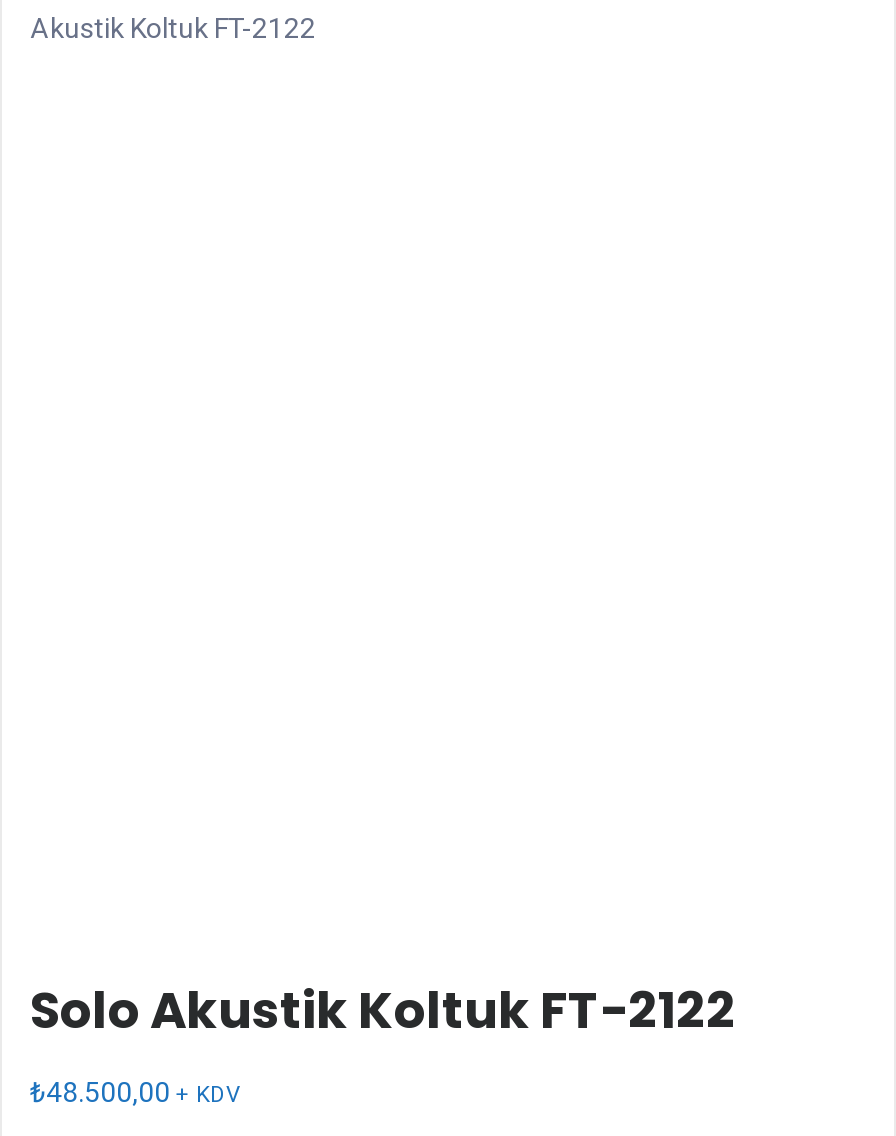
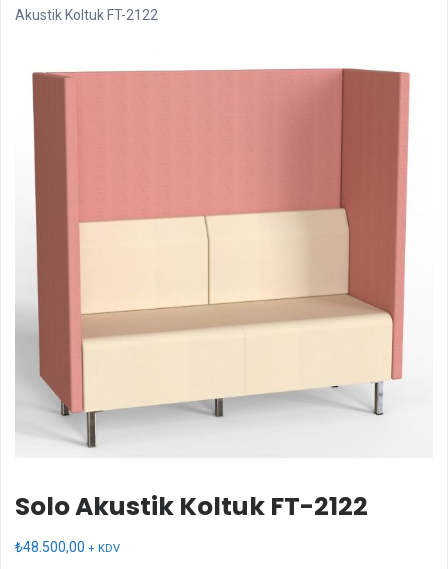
+ [image]
